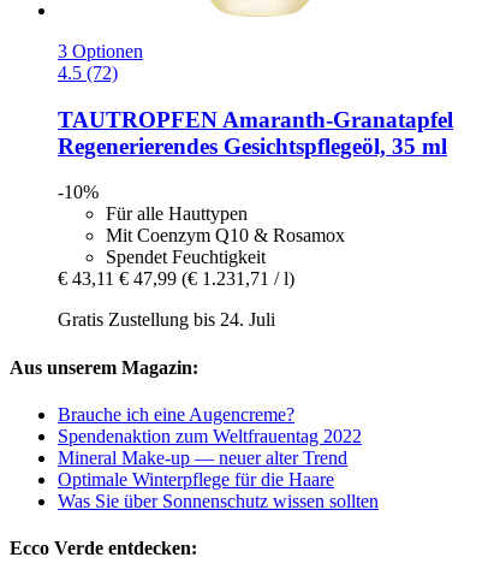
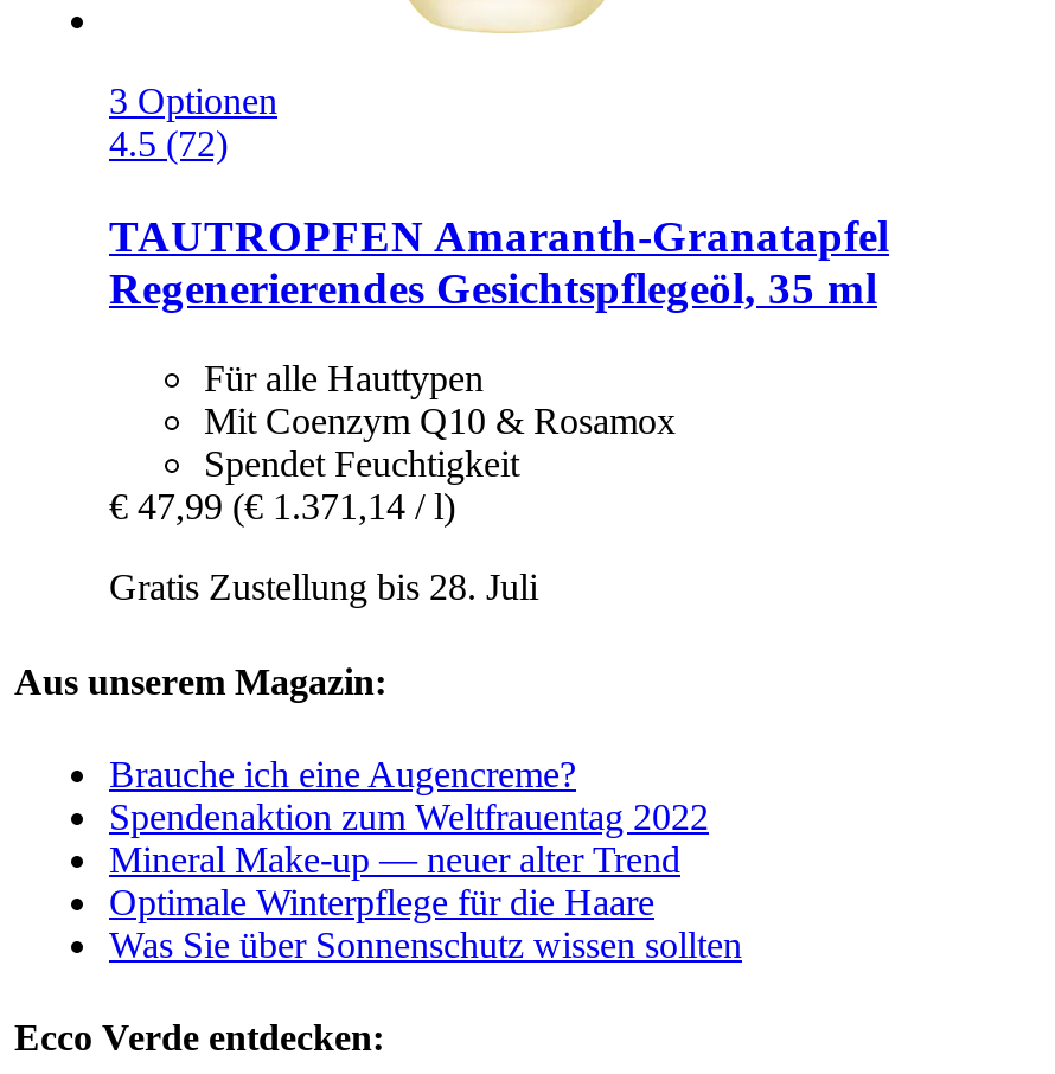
- -10%

- € 43,11 € 47,99 (€ 1.231,71 / l)
+ € 47,99 (€ 1.371,14 / l)

- Gratis Zustellung bis 24. Juli
+ Gratis Zustellung bis 28. Juli
